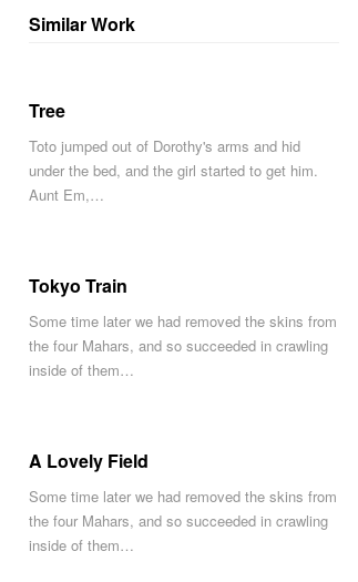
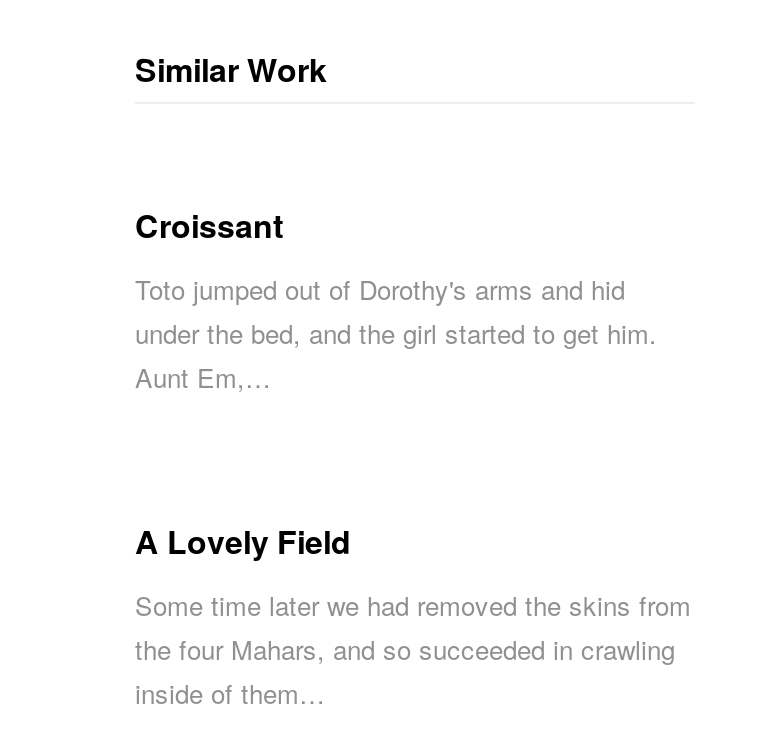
- Tree
+ Croissant

- Tokyo Train
- Some time later we had removed the skins from
- the four Mahars, and so succeeded in crawling
- inside of them…
